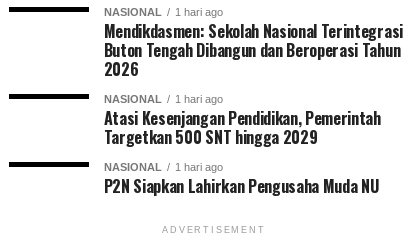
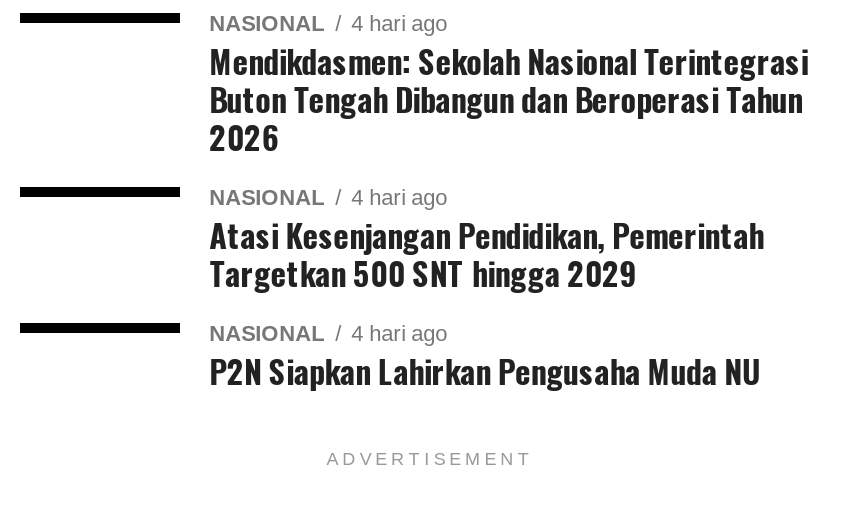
- NASIONAL 1 hari ago
+ NASIONAL 4 hari ago

- NASIONAL 1 hari ago
+ NASIONAL 4 hari ago

- NASIONAL 1 hari ago
+ NASIONAL 4 hari ago
